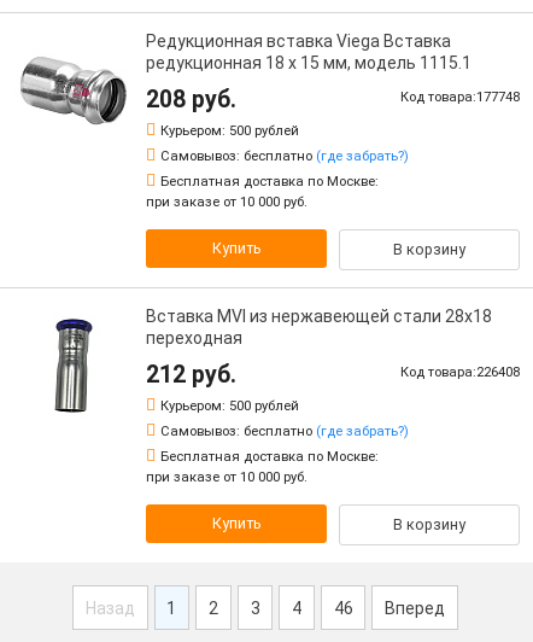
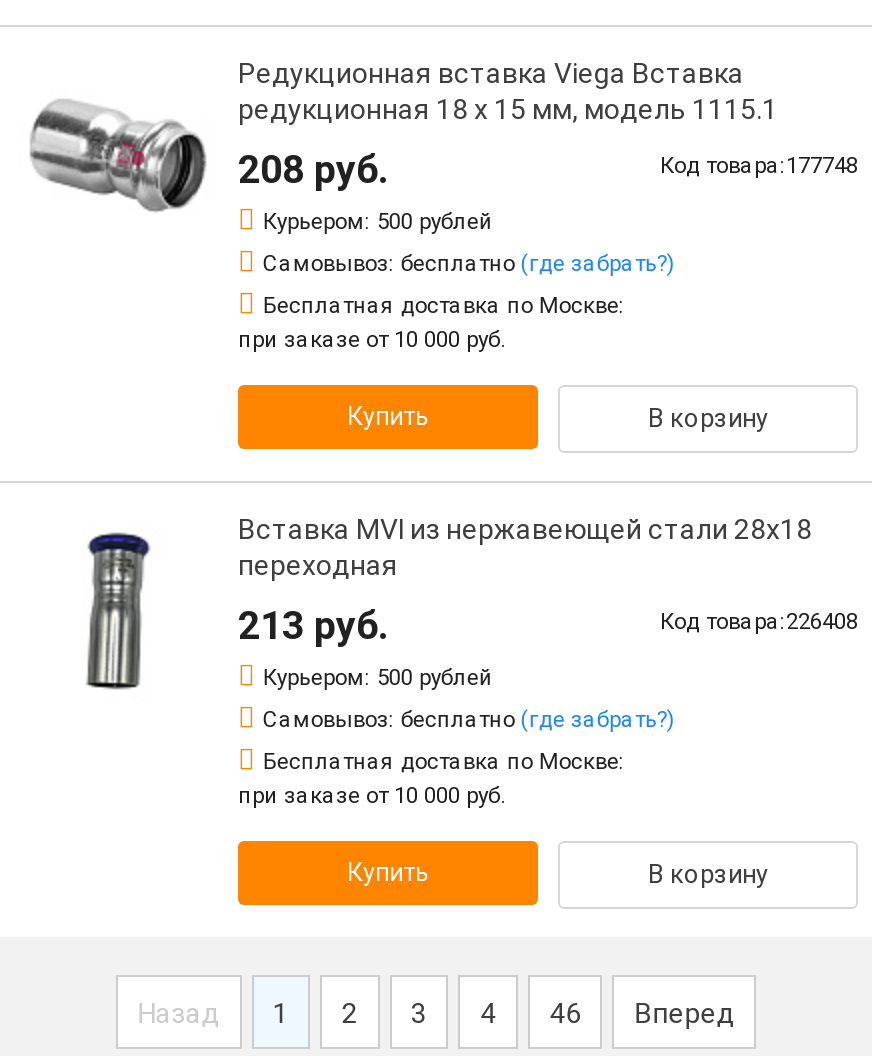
- 212 руб.
+ 213 руб.
